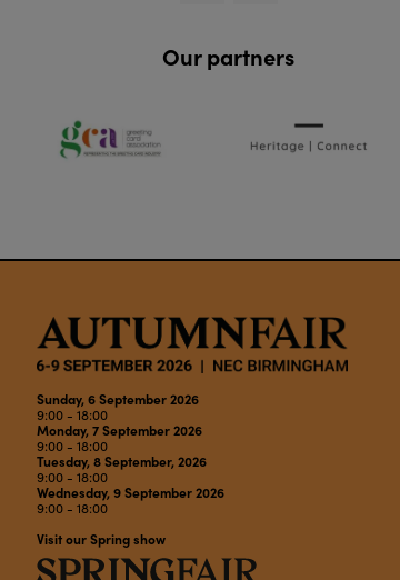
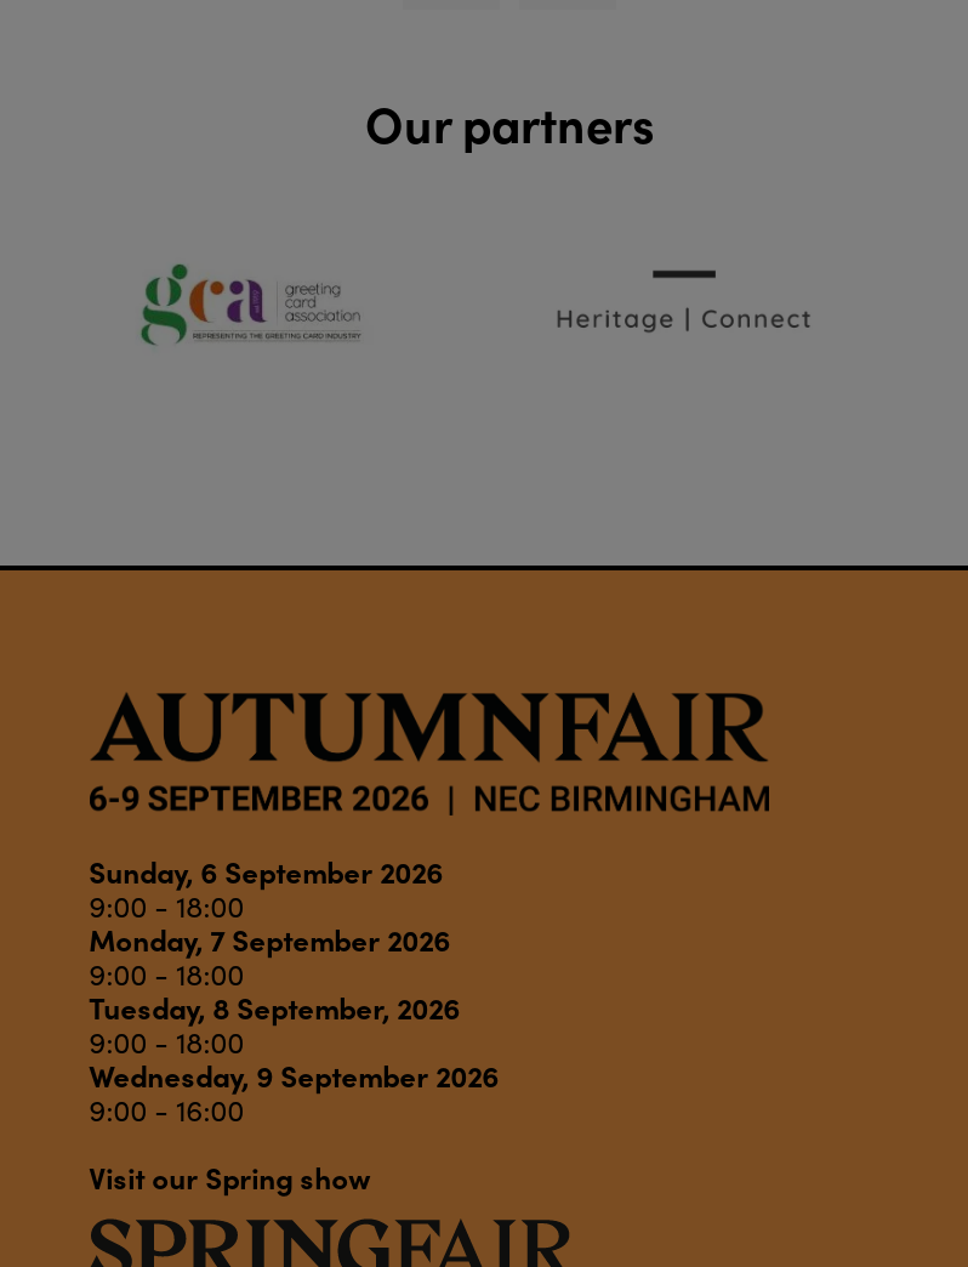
- 9:00 - 18:00
+ 9:00 - 16:00
